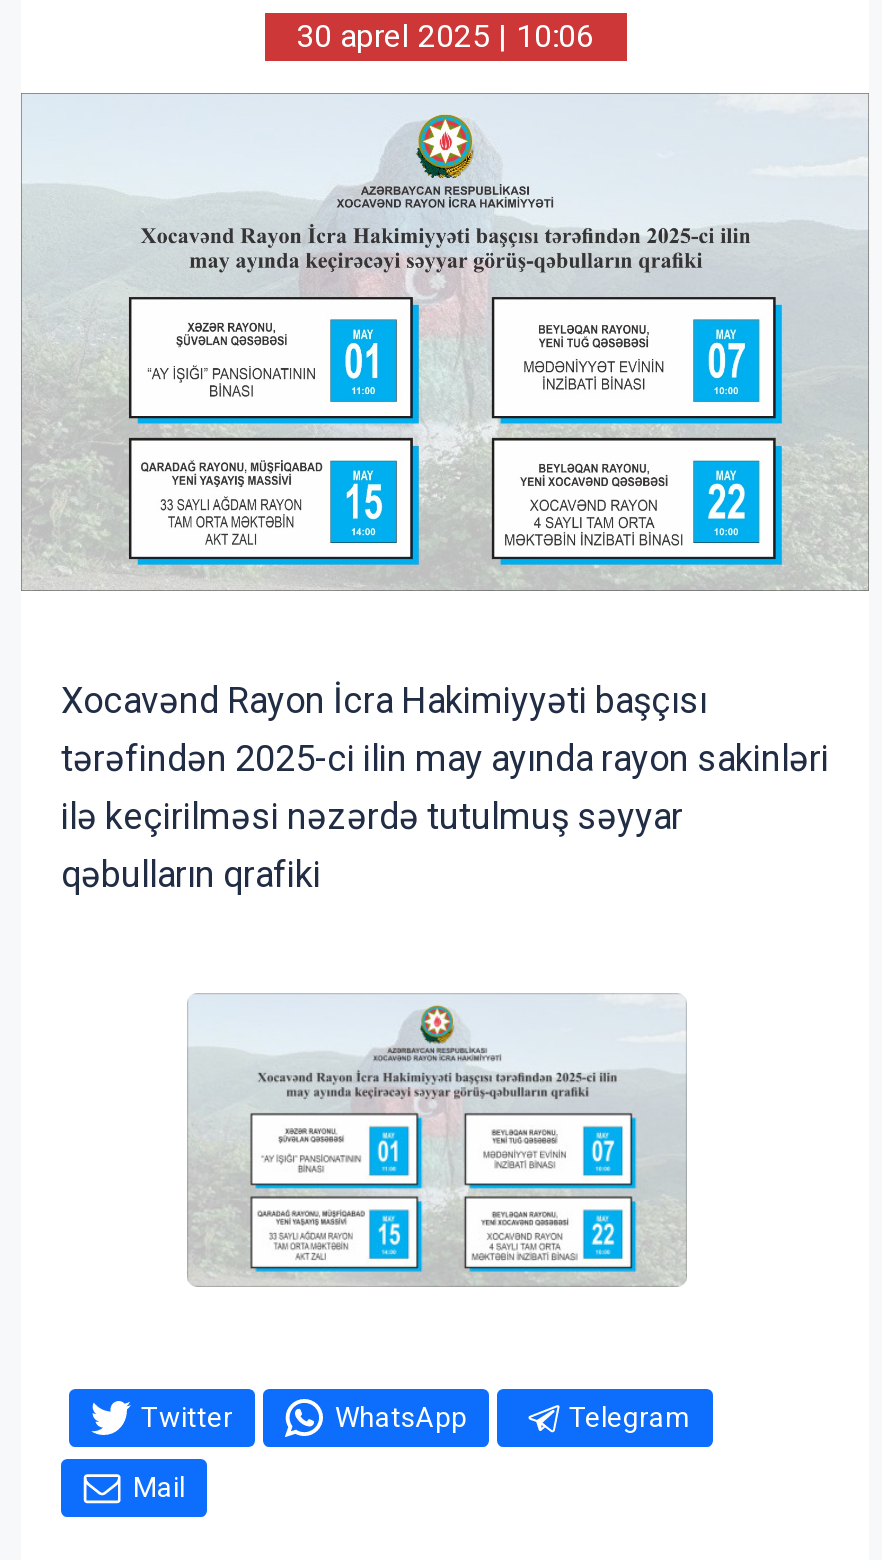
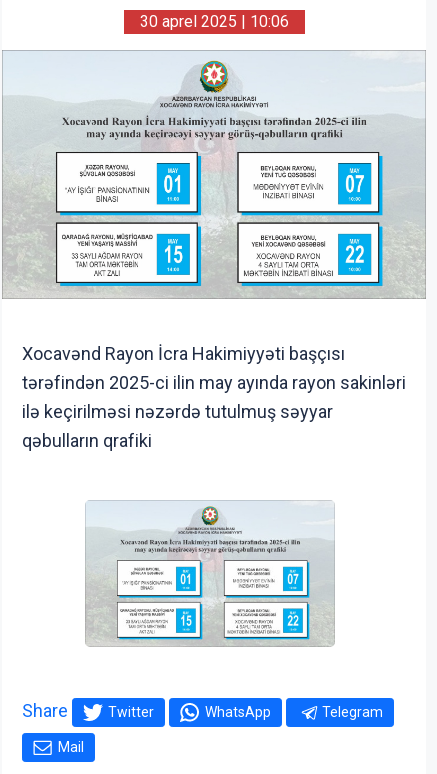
+ Share
